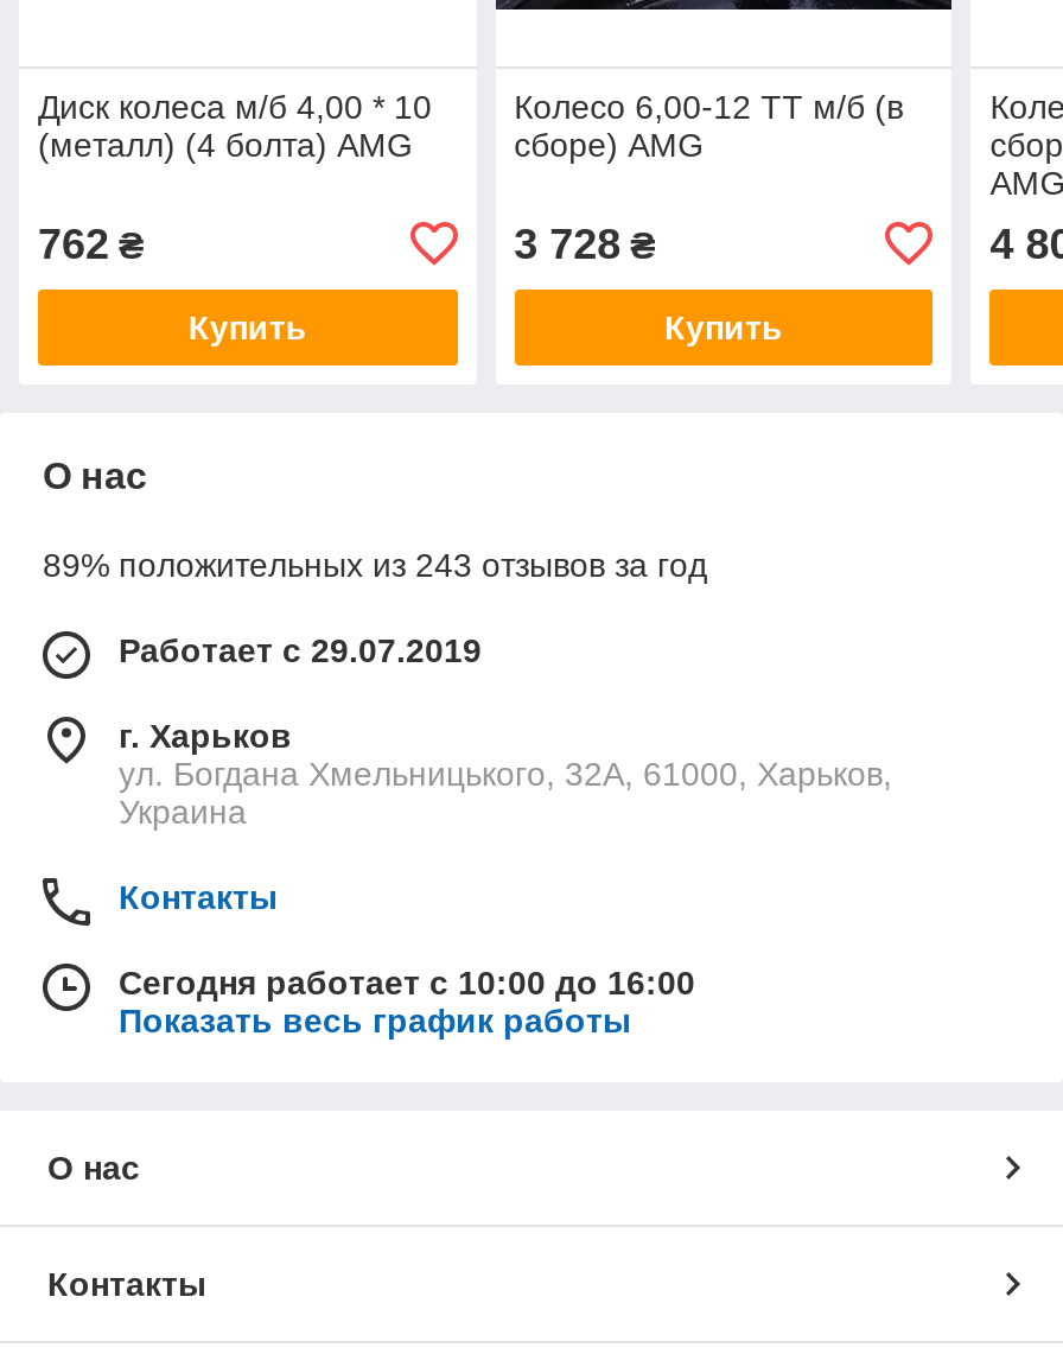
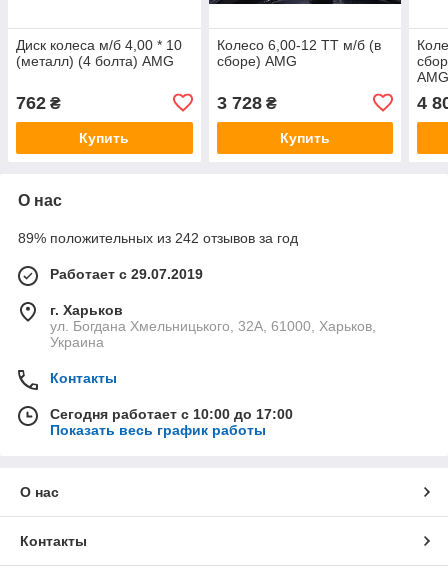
- 89% положительных из 243 отзывов за год
+ 89% положительных из 242 отзывов за год

- Сегодня работает с 10:00 до 16:00
+ Сегодня работает с 10:00 до 17:00
